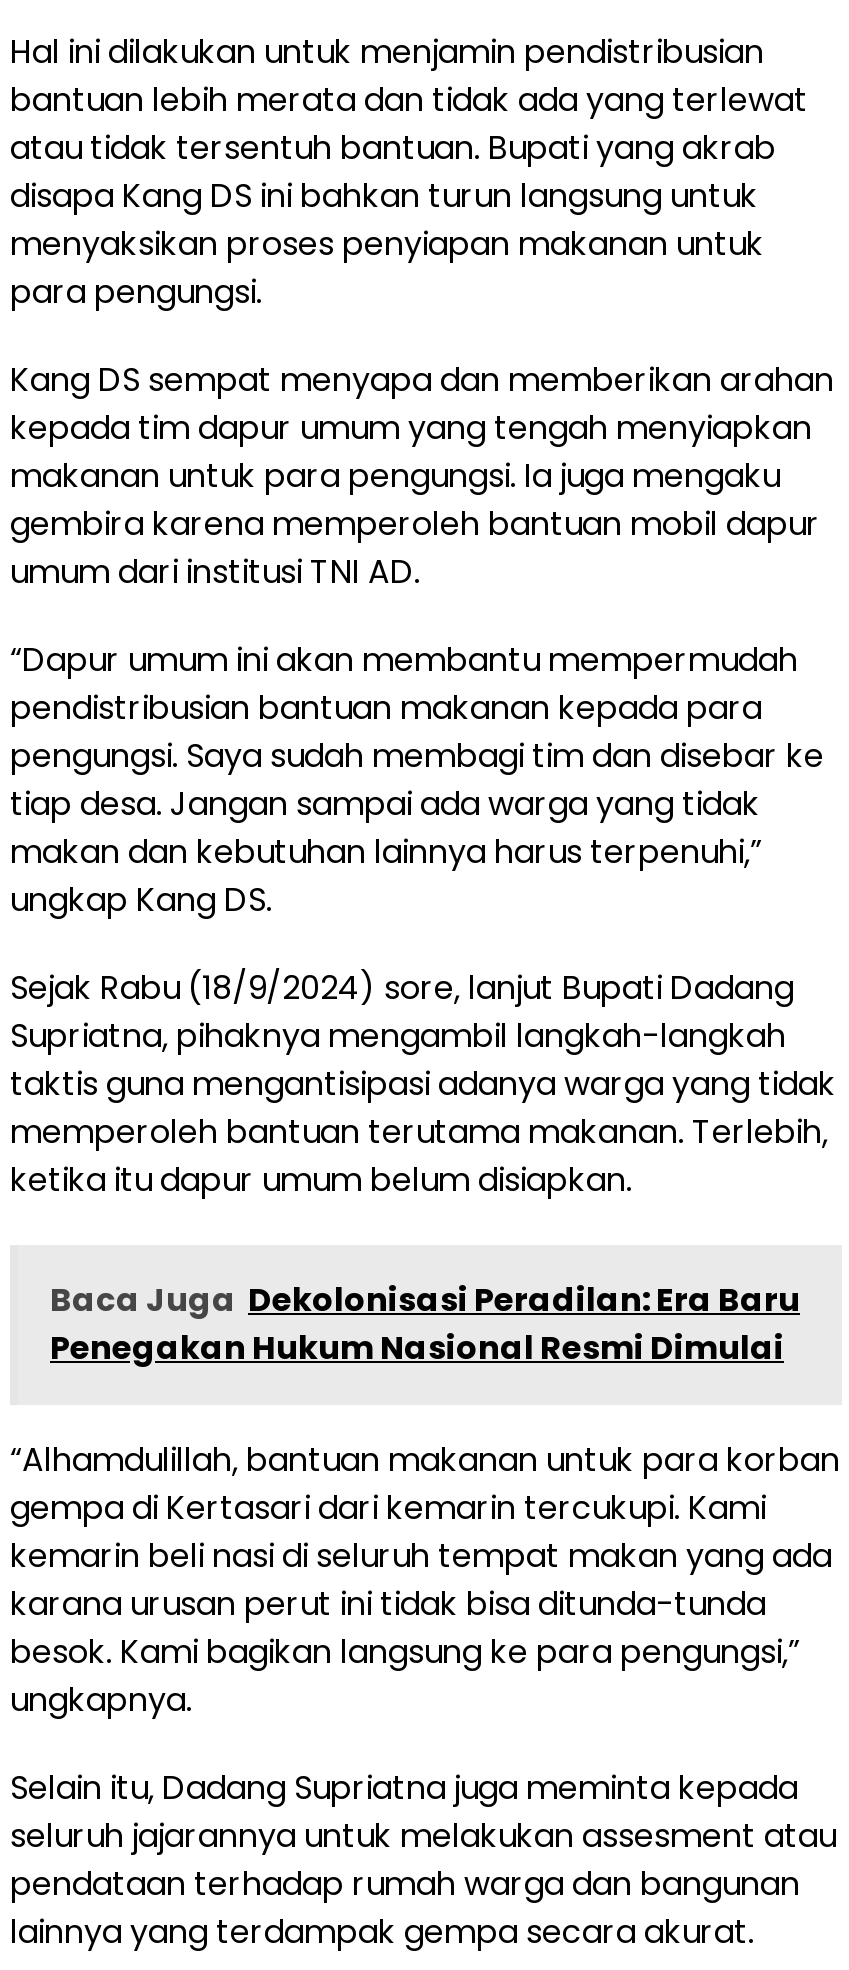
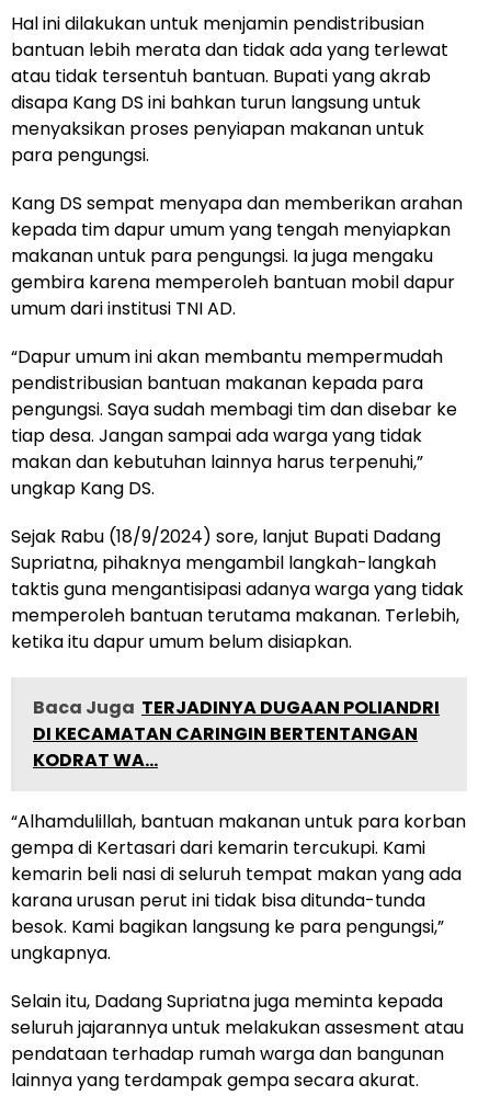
- Baca Juga Dekolonisasi Peradilan: Era Baru
- Penegakan Hukum Nasional Resmi Dimulai
+ Baca Juga TERJADINYA DUGAAN POLIANDRI
+ DI KECAMATAN CARINGIN BERTENTANGAN
+ KODRAT WA...
